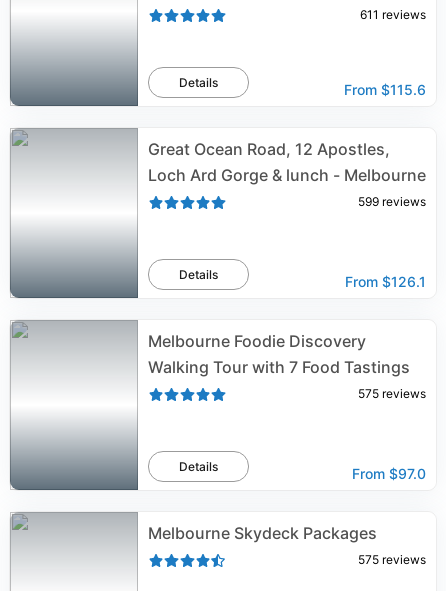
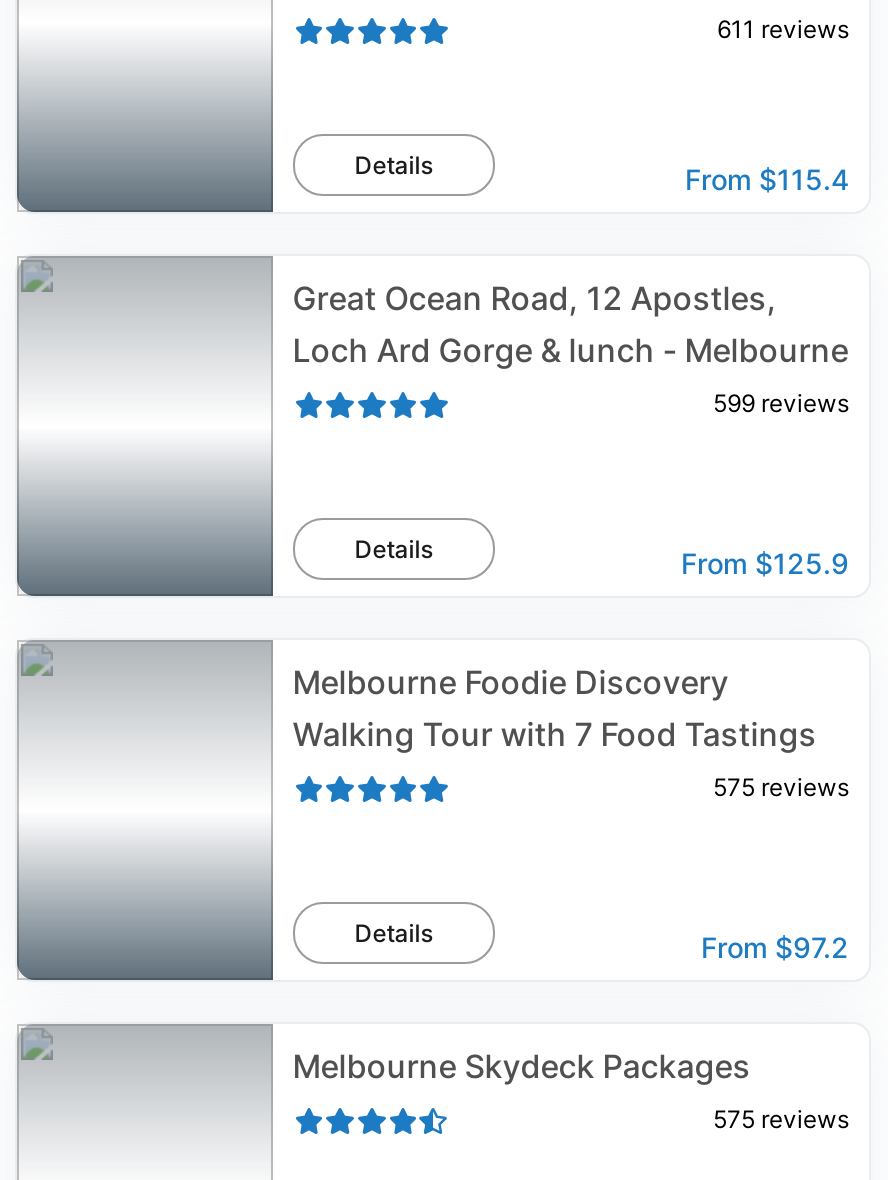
- From $115.6
+ From $115.4

- From $126.1
+ From $125.9

- From $97.0
+ From $97.2
